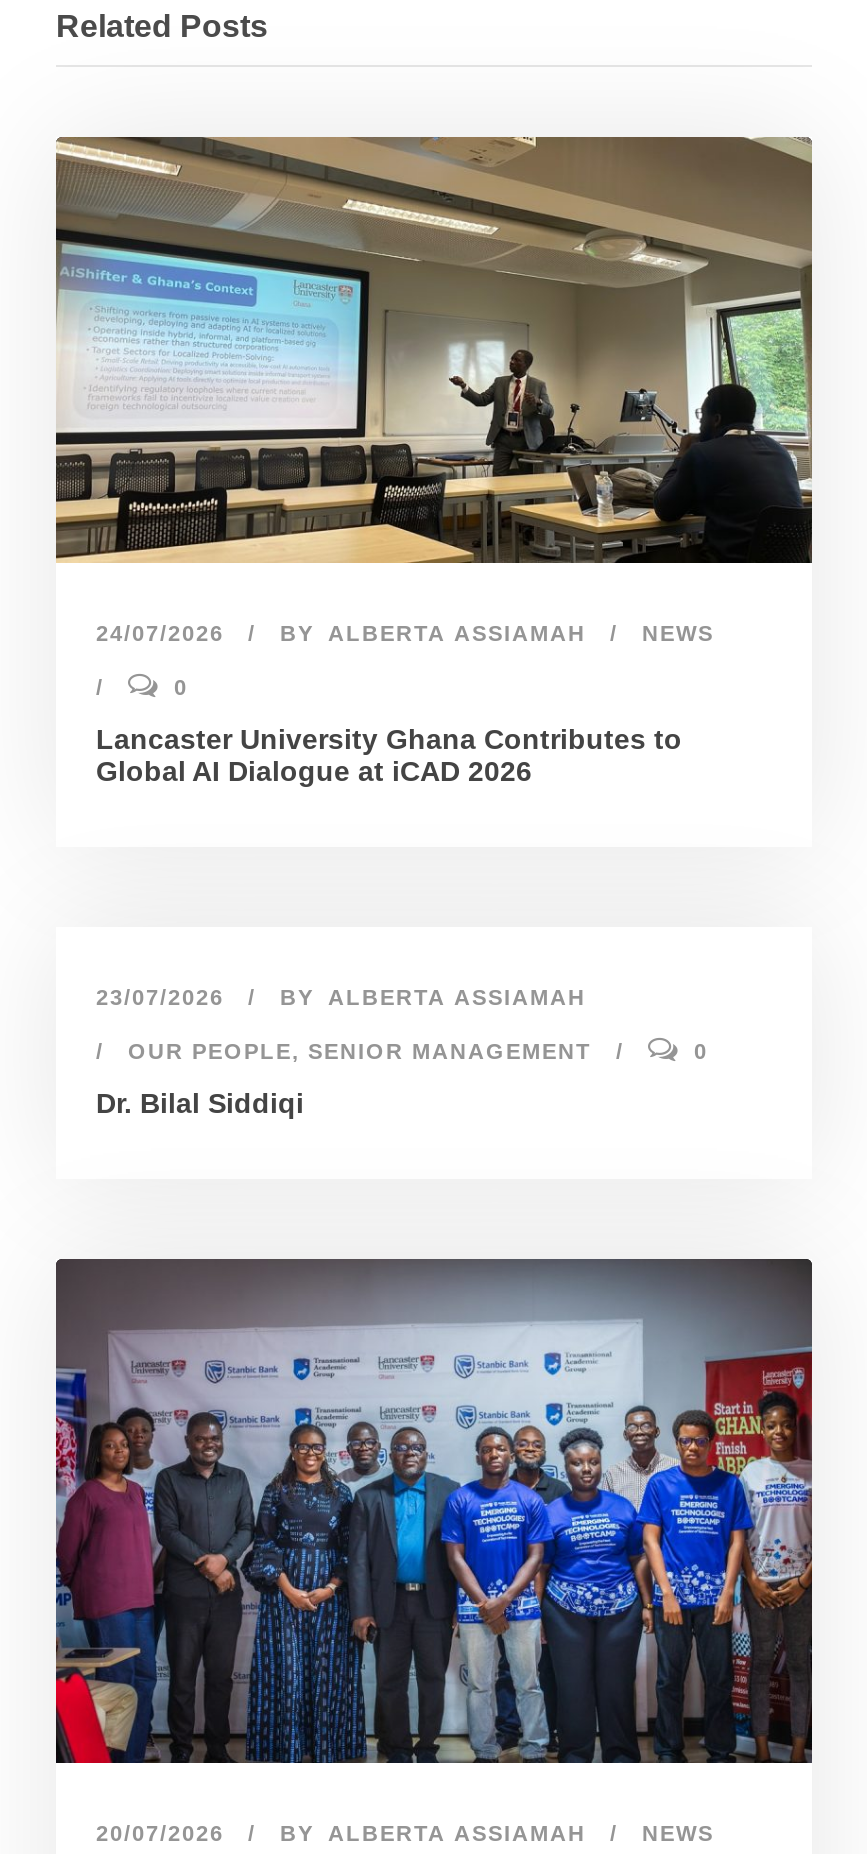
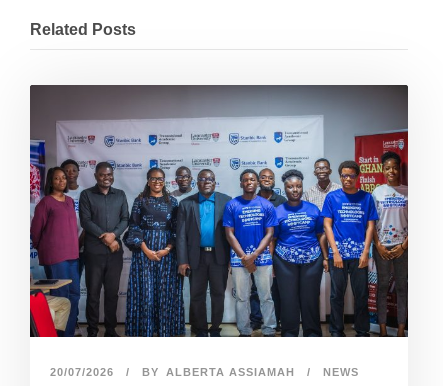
- [image]
- 24/07/2026
- BY ALBERTA ASSIAMAH
- NEWS
- 0
- Lancaster University Ghana Contributes to
- Global AI Dialogue at iCAD 2026

- 23/07/2026
- BY ALBERTA ASSIAMAH
- OUR PEOPLE, SENIOR MANAGEMENT
- 0
- Dr. Bilal Siddiqi
